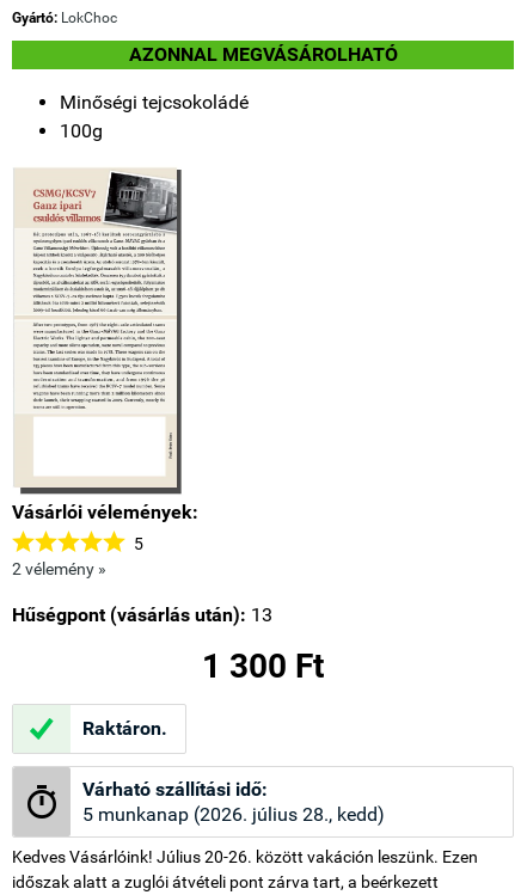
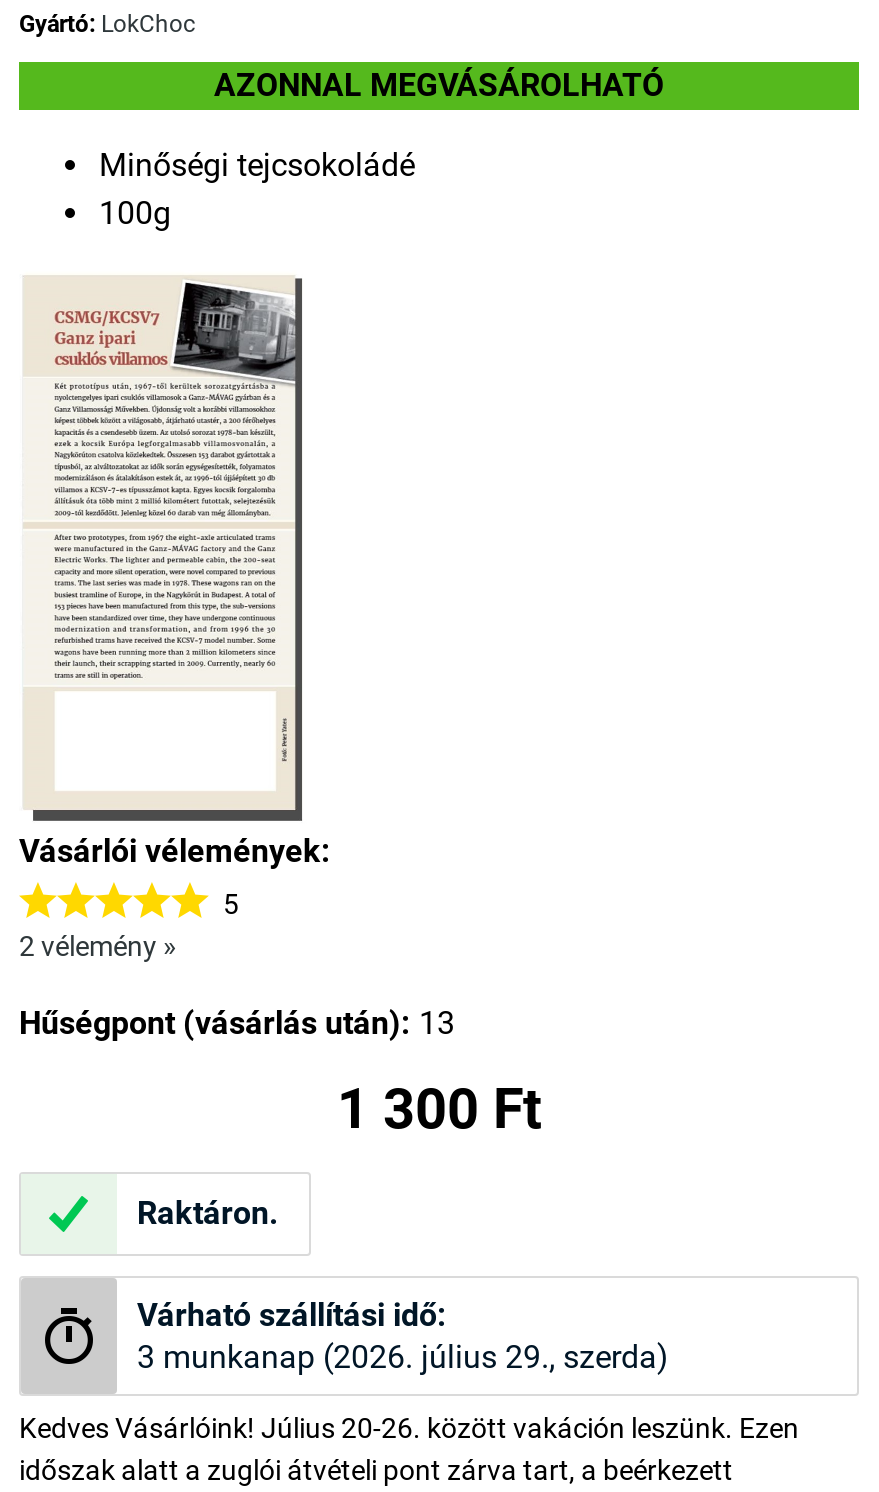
- 5 munkanap (2026. július 28., kedd)
+ 3 munkanap (2026. július 29., szerda)
